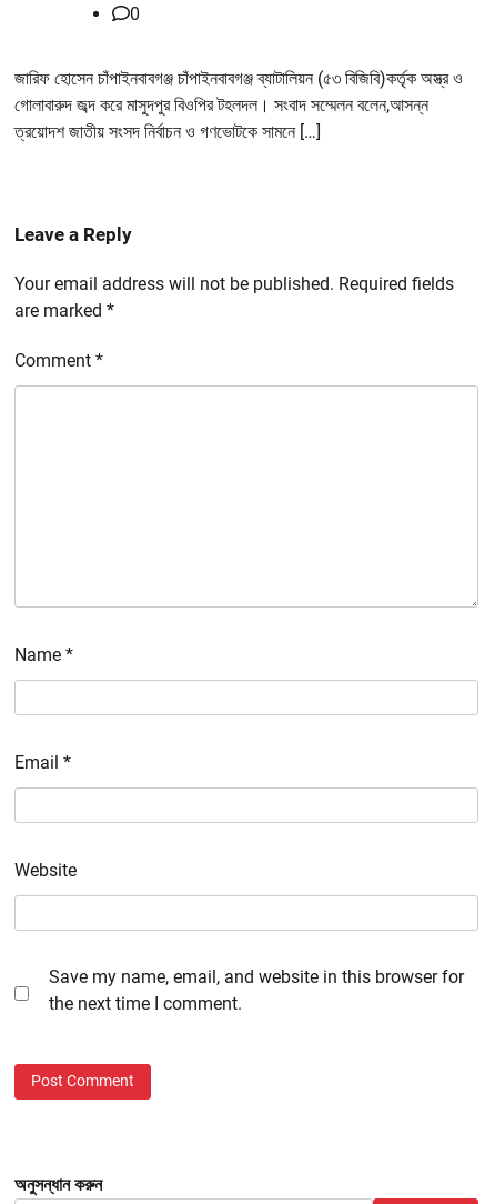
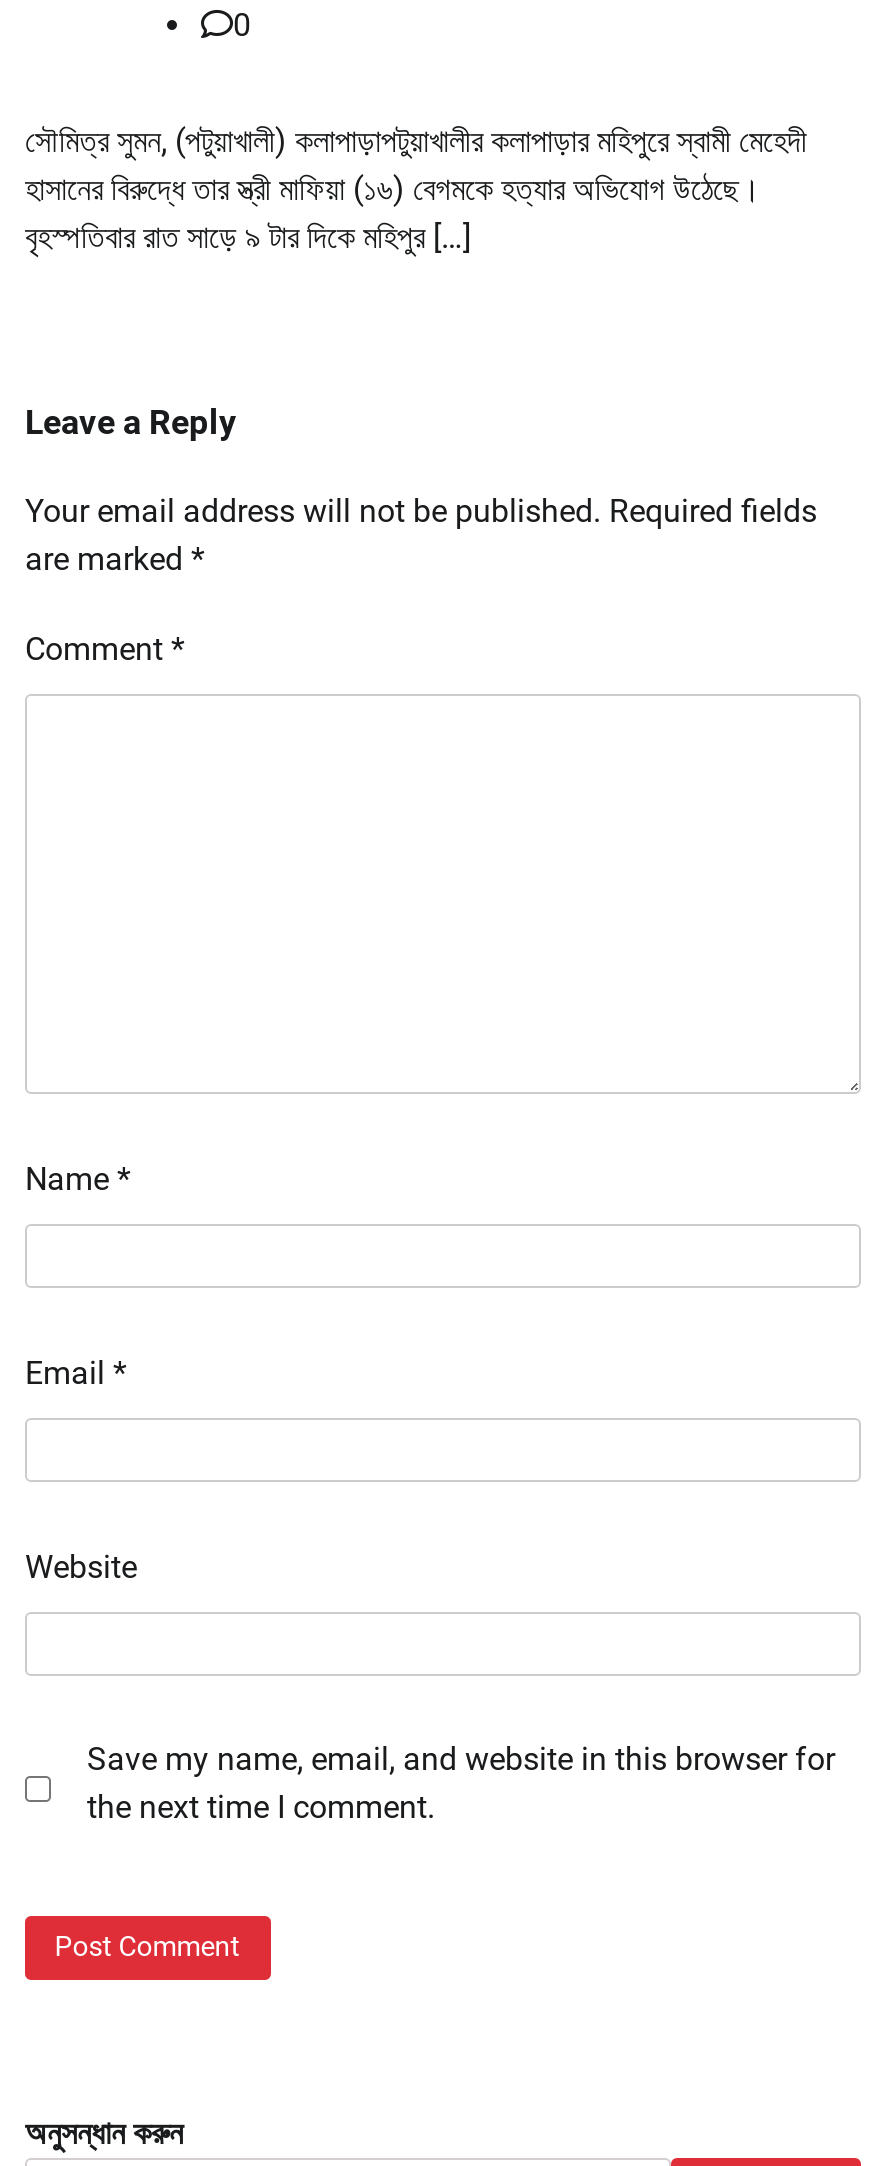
- জারিফ হোসেন চাঁপাইনবাবগঞ্জ চাঁপাইনবাবগঞ্জ ব্যাটালিয়ন (৫৩ বিজিবি)কর্তৃক অস্ত্র ও
- গোলাবারুদ জব্দ করে মাসুদপুর বিওপির টহলদল। সংবাদ সম্মেলন বলেন,আসন্ন
- ত্রয়োদশ জাতীয় সংসদ নির্বাচন ও গণভোটকে সামনে […]
+ সৌমিত্র সুমন, (পটুয়াখালী) কলাপাড়াপটুয়াখালীর কলাপাড়ার মহিপুরে স্বামী মেহেদী
+ হাসানের বিরুদ্ধে তার স্ত্রী মাফিয়া (১৬) বেগমকে হত্যার অভিযোগ উঠেছে।
+ বৃহস্পতিবার রাত সাড়ে ৯ টার দিকে মহিপুর […]
